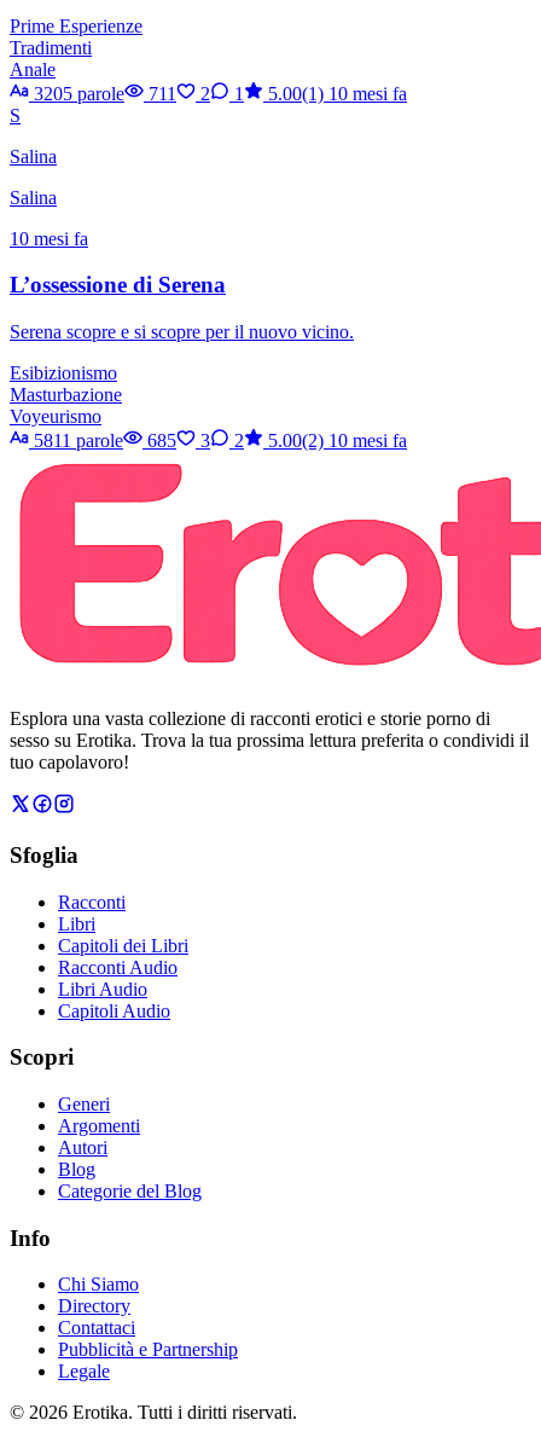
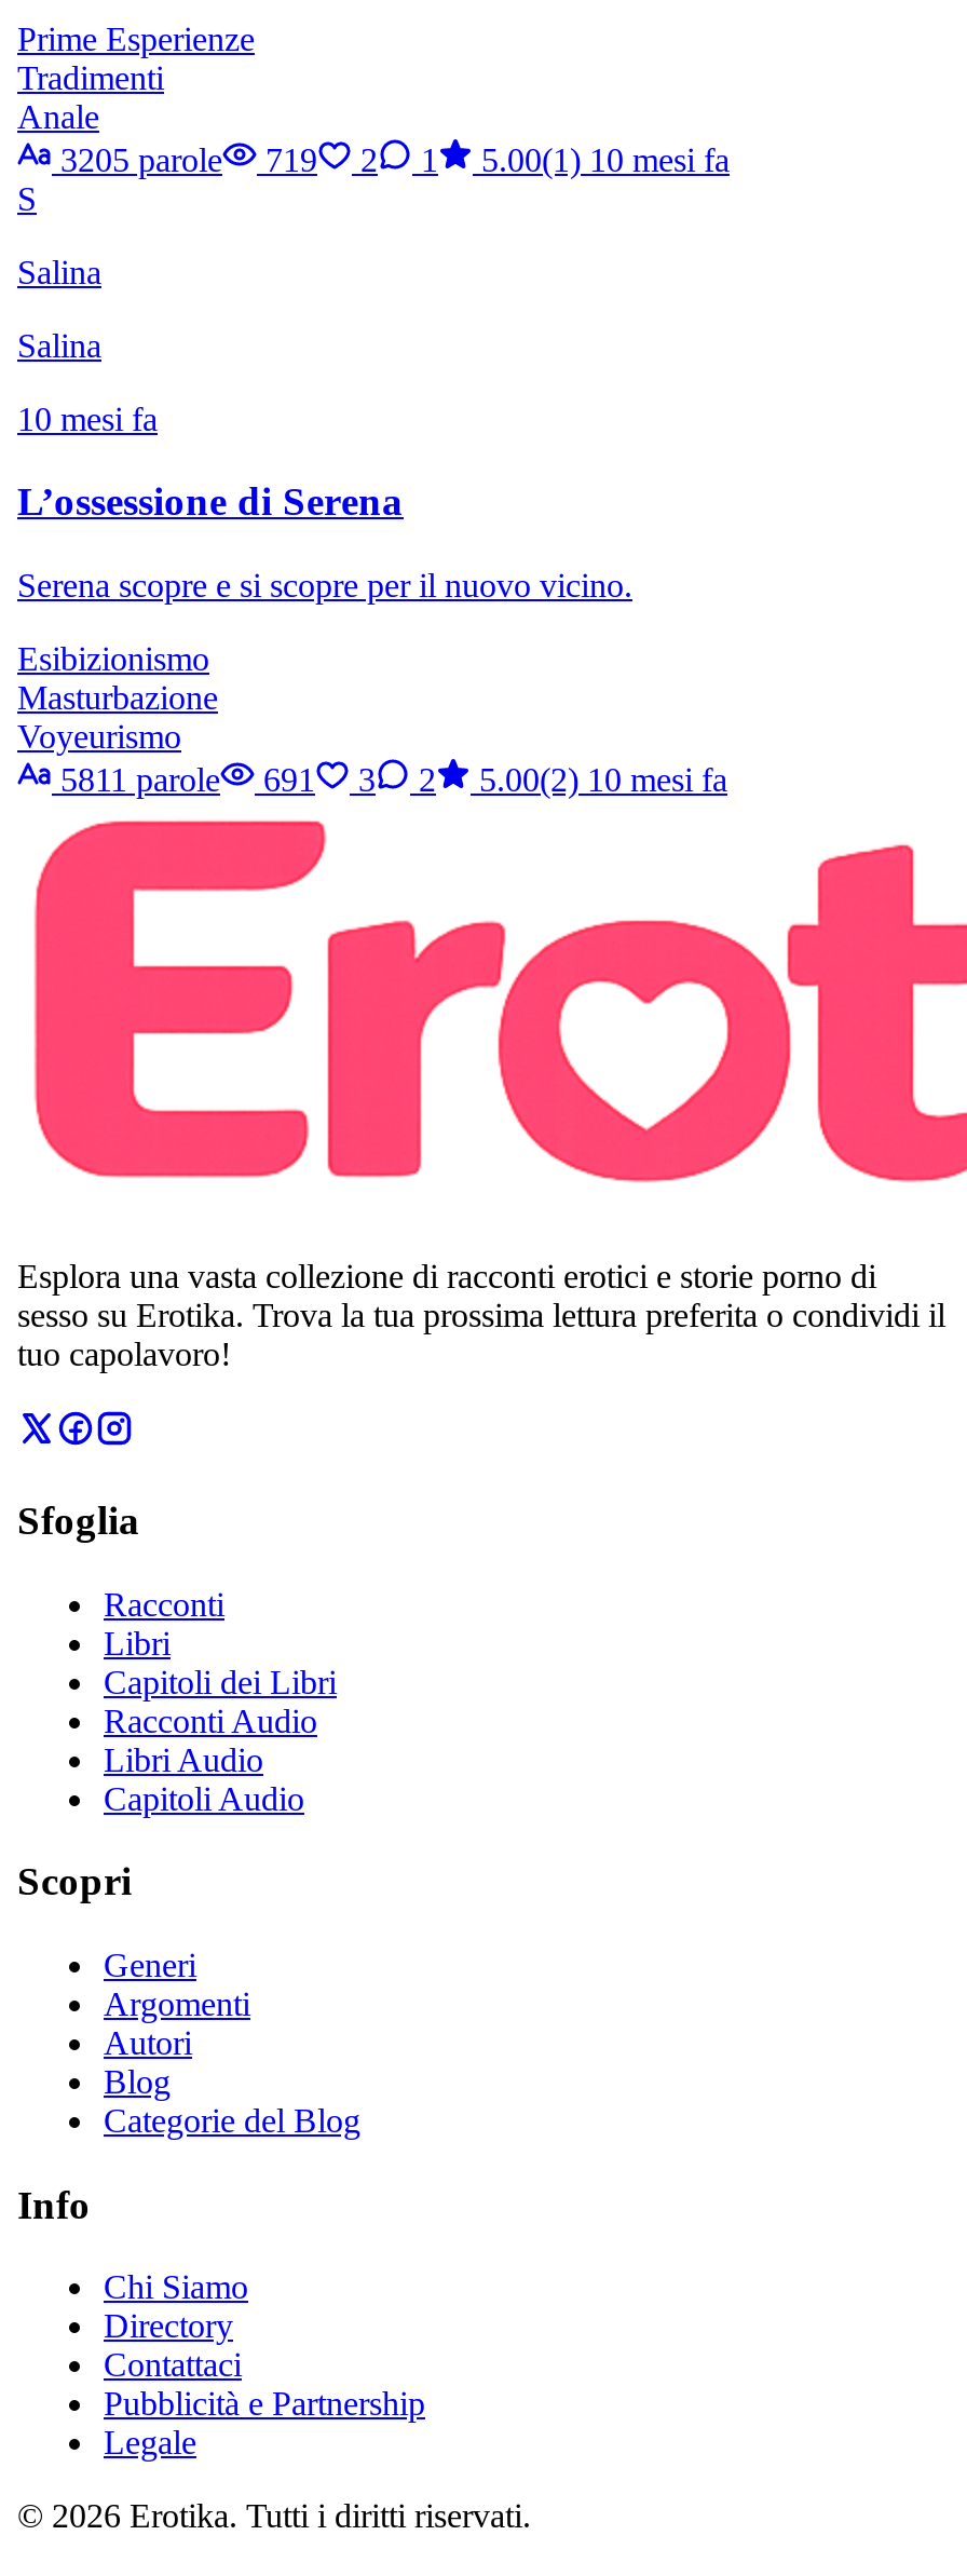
- 3205 parole 711 2 1 5.00(1) 10 mesi fa
+ 3205 parole 719 2 1 5.00(1) 10 mesi fa

- 5811 parole 685 3 2 5.00(2) 10 mesi fa
+ 5811 parole 691 3 2 5.00(2) 10 mesi fa
